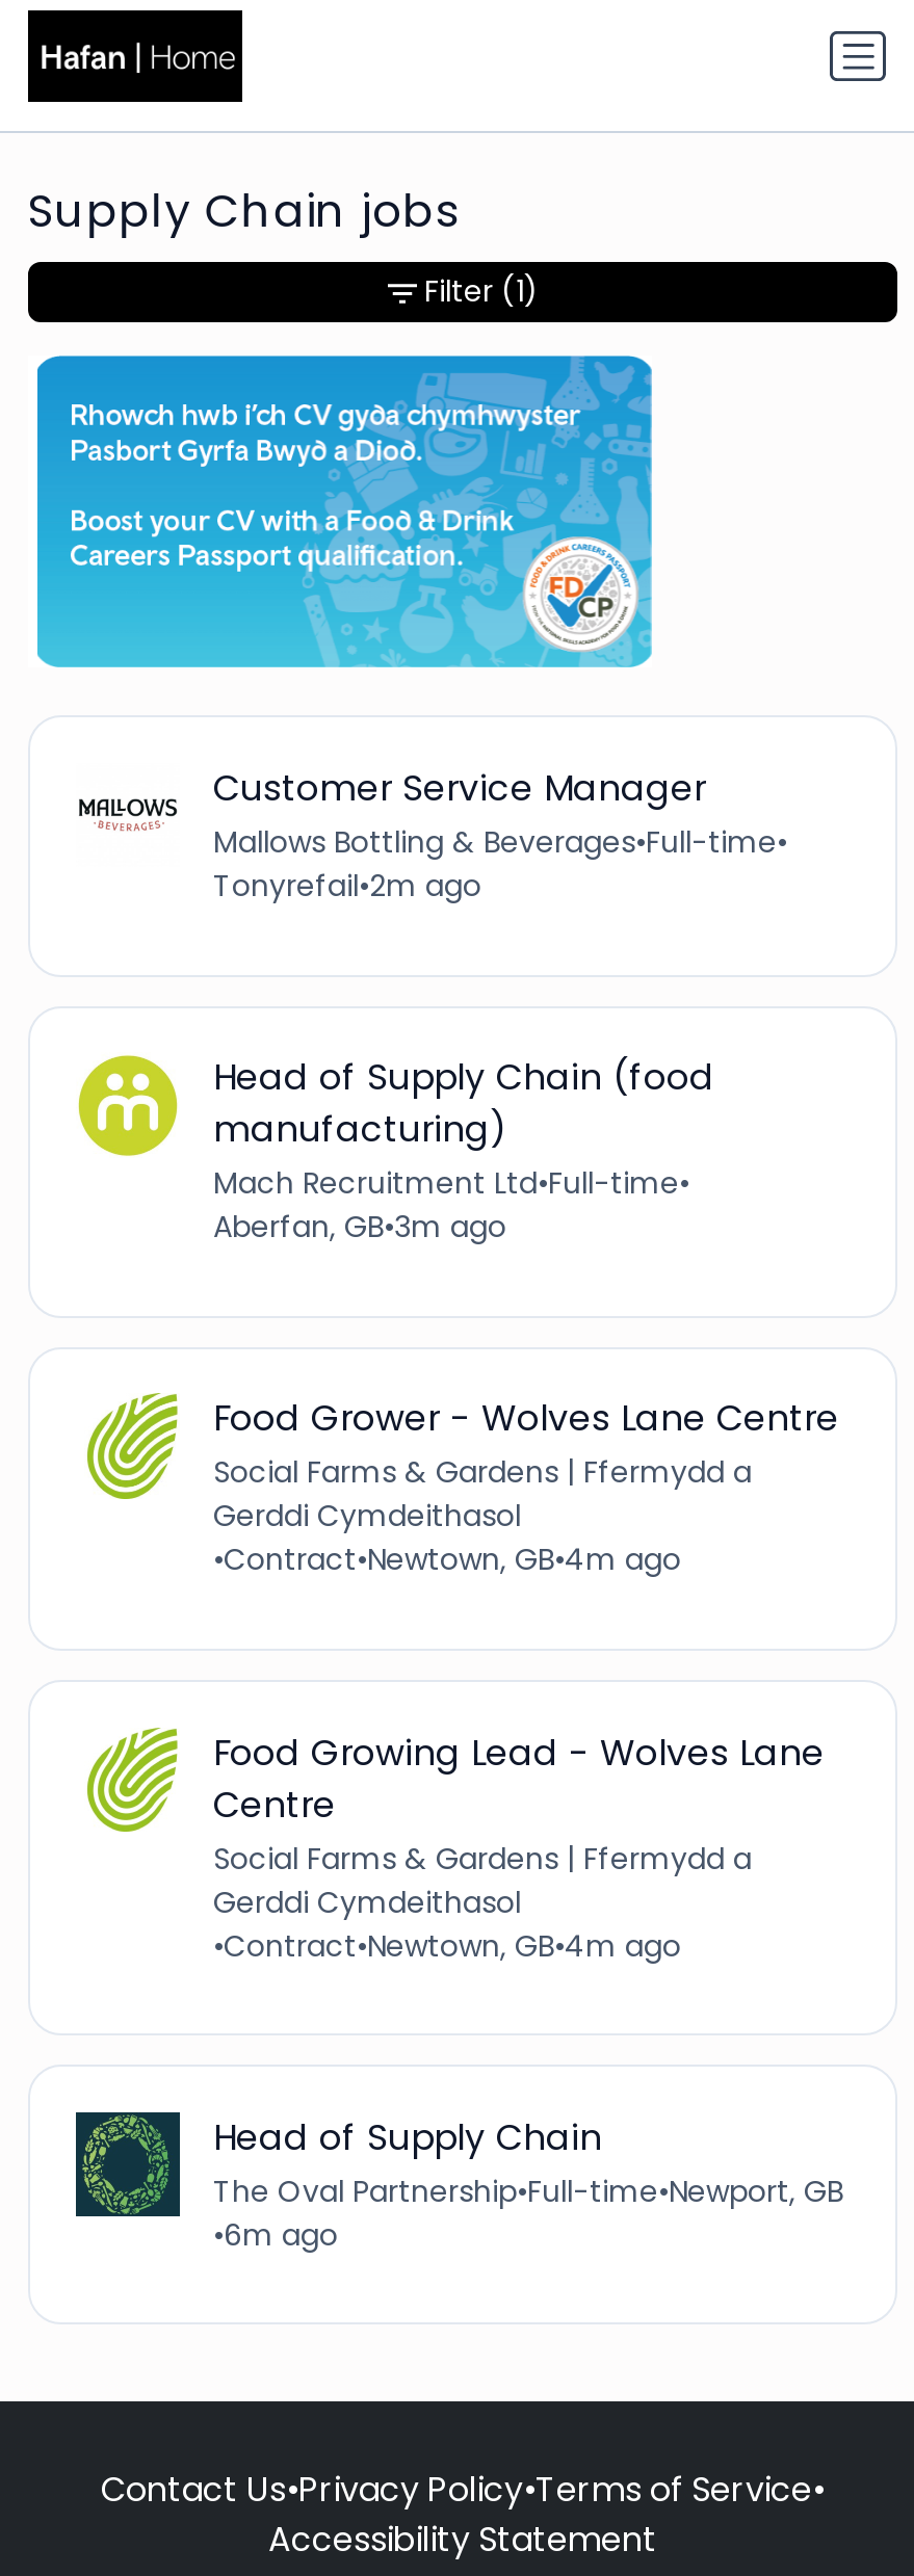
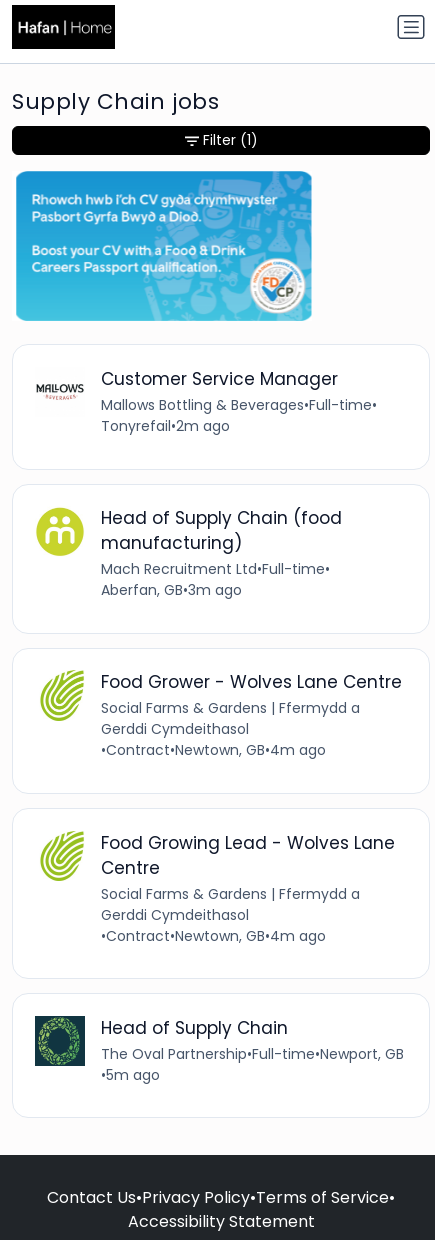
- •6m ago
+ •5m ago
